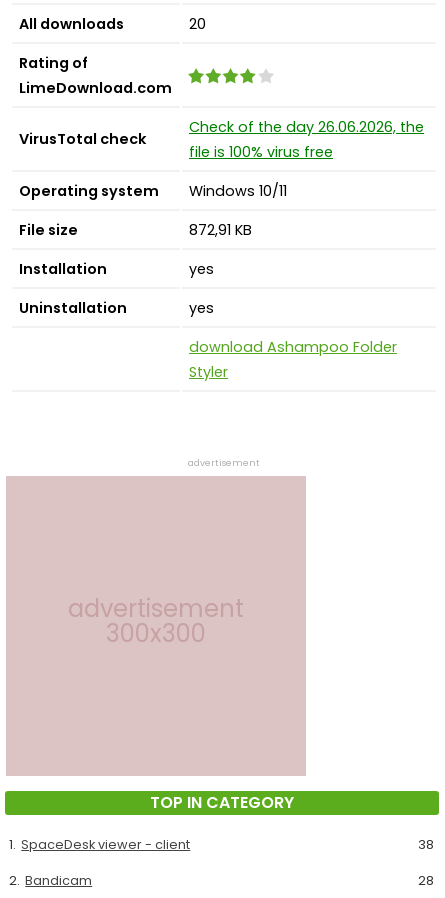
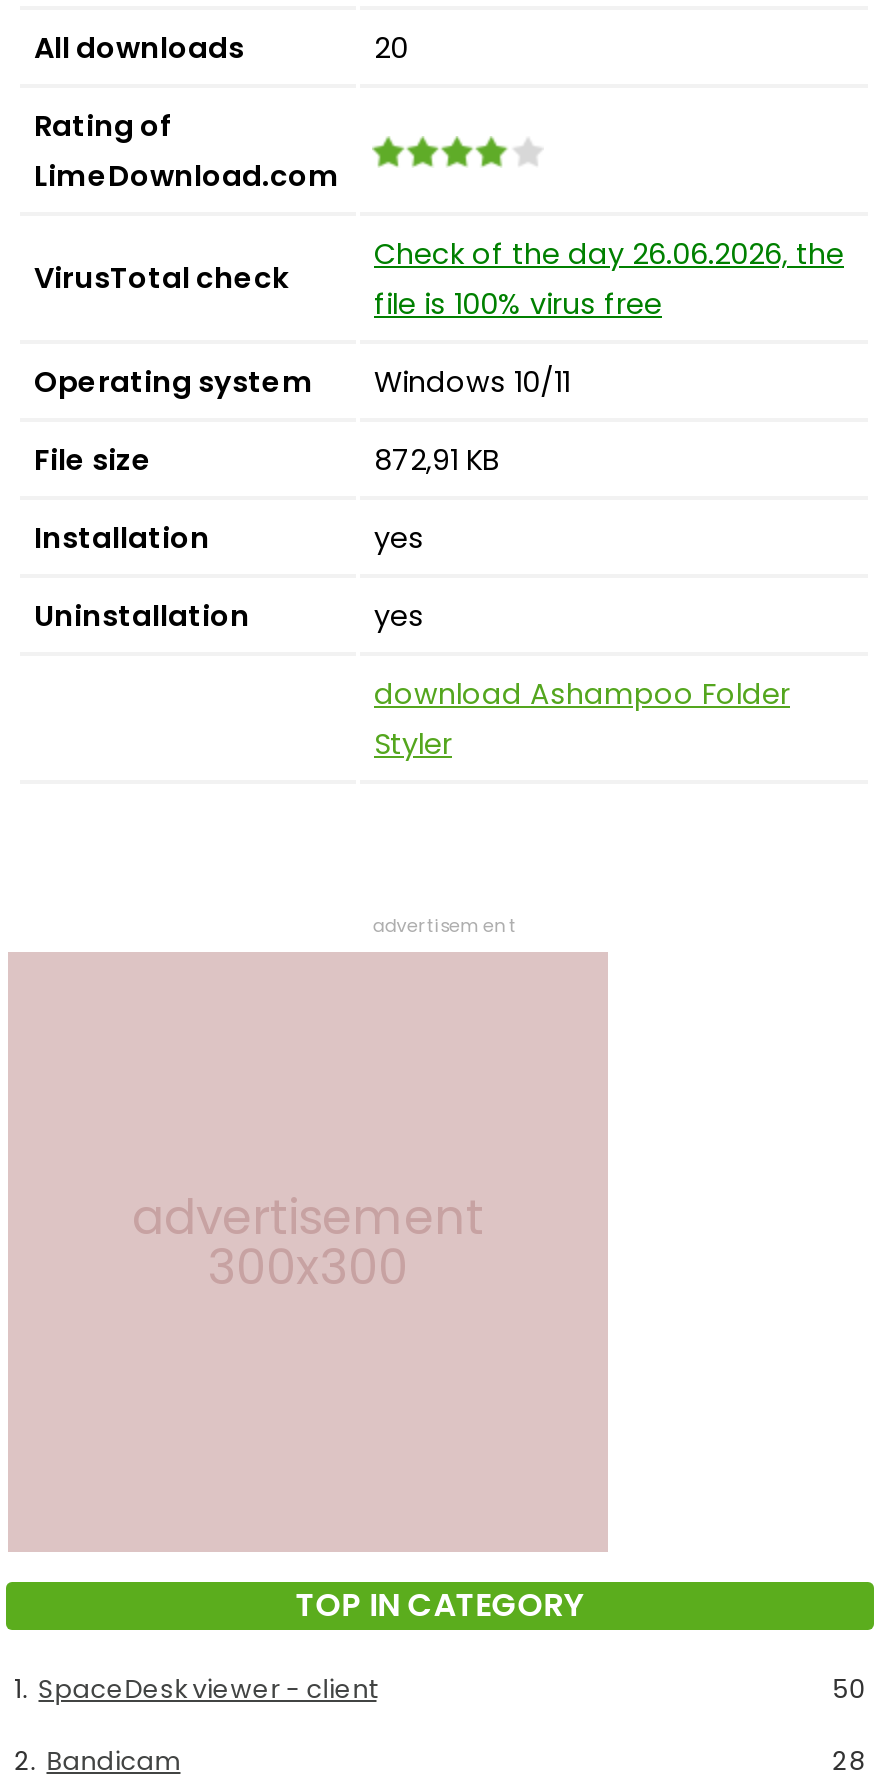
- 38
+ 50
